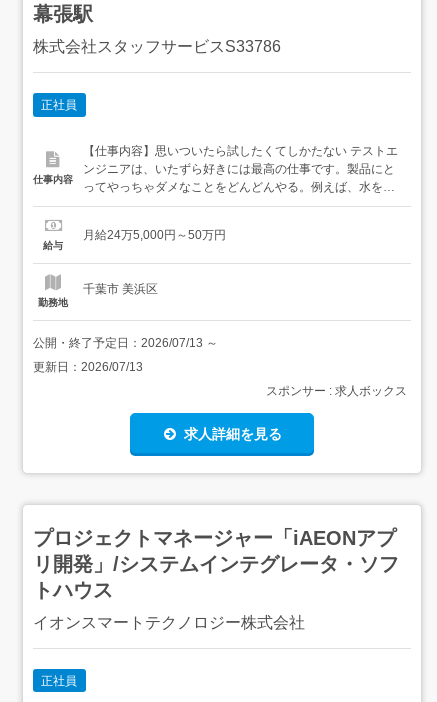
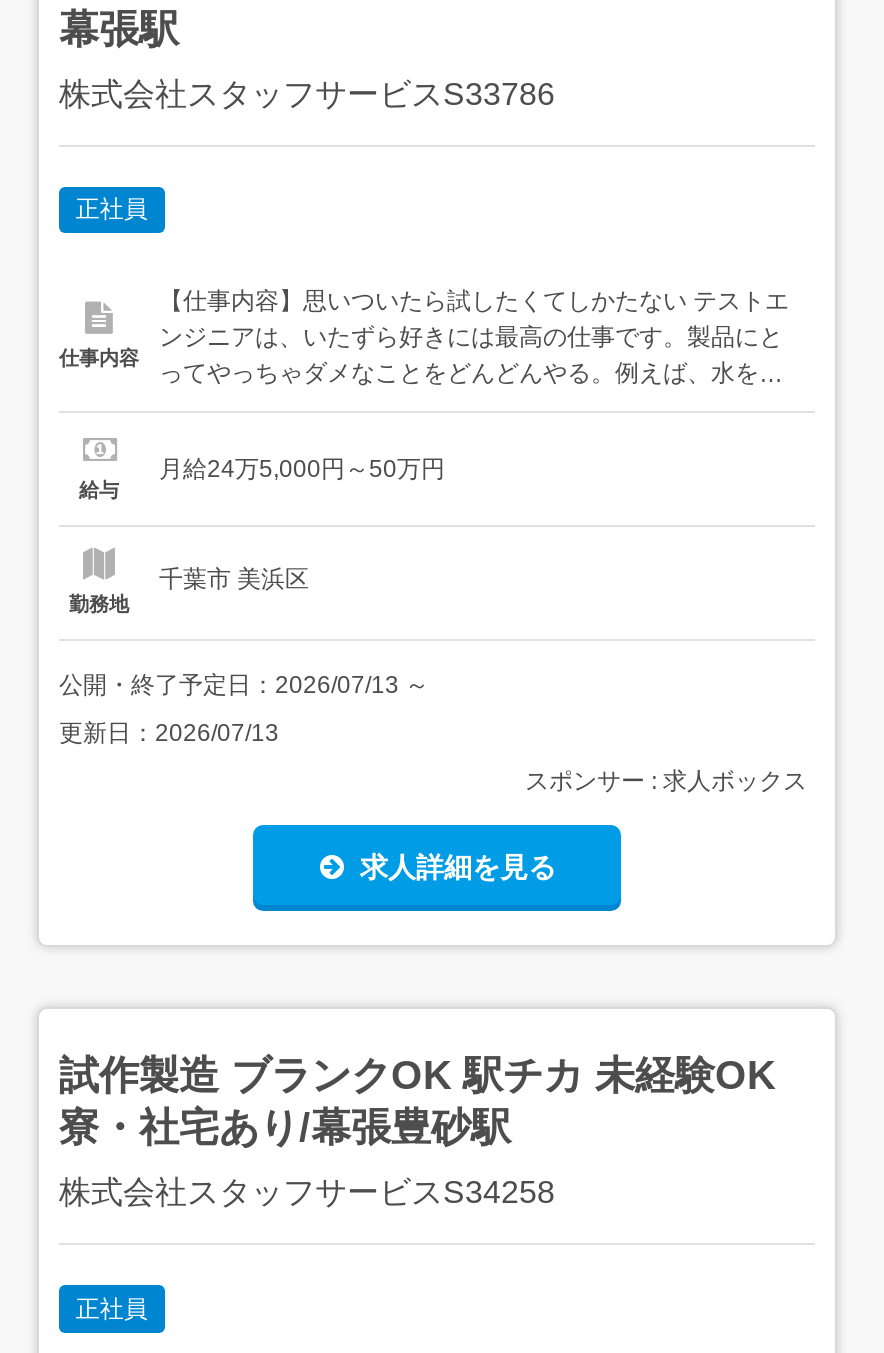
- プロジェクトマネージャー「iAEONアプ
- リ開発」/システムインテグレータ・ソフ
- トハウス
+ 試作製造 ブランクOK 駅チカ 未経験OK
+ 寮・社宅あり/幕張豊砂駅

- イオンスマートテクノロジー株式会社
+ 株式会社スタッフサービスS34258
